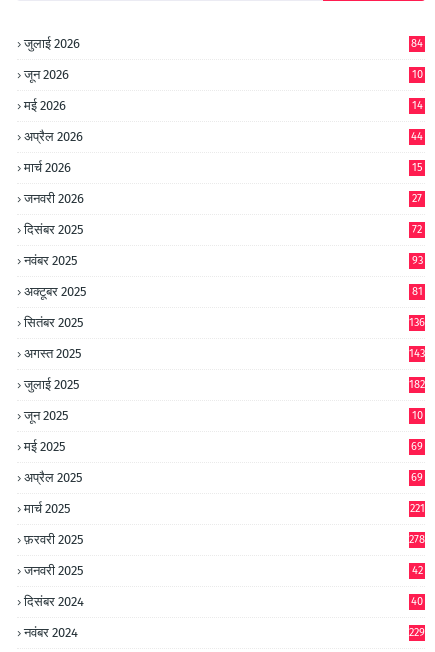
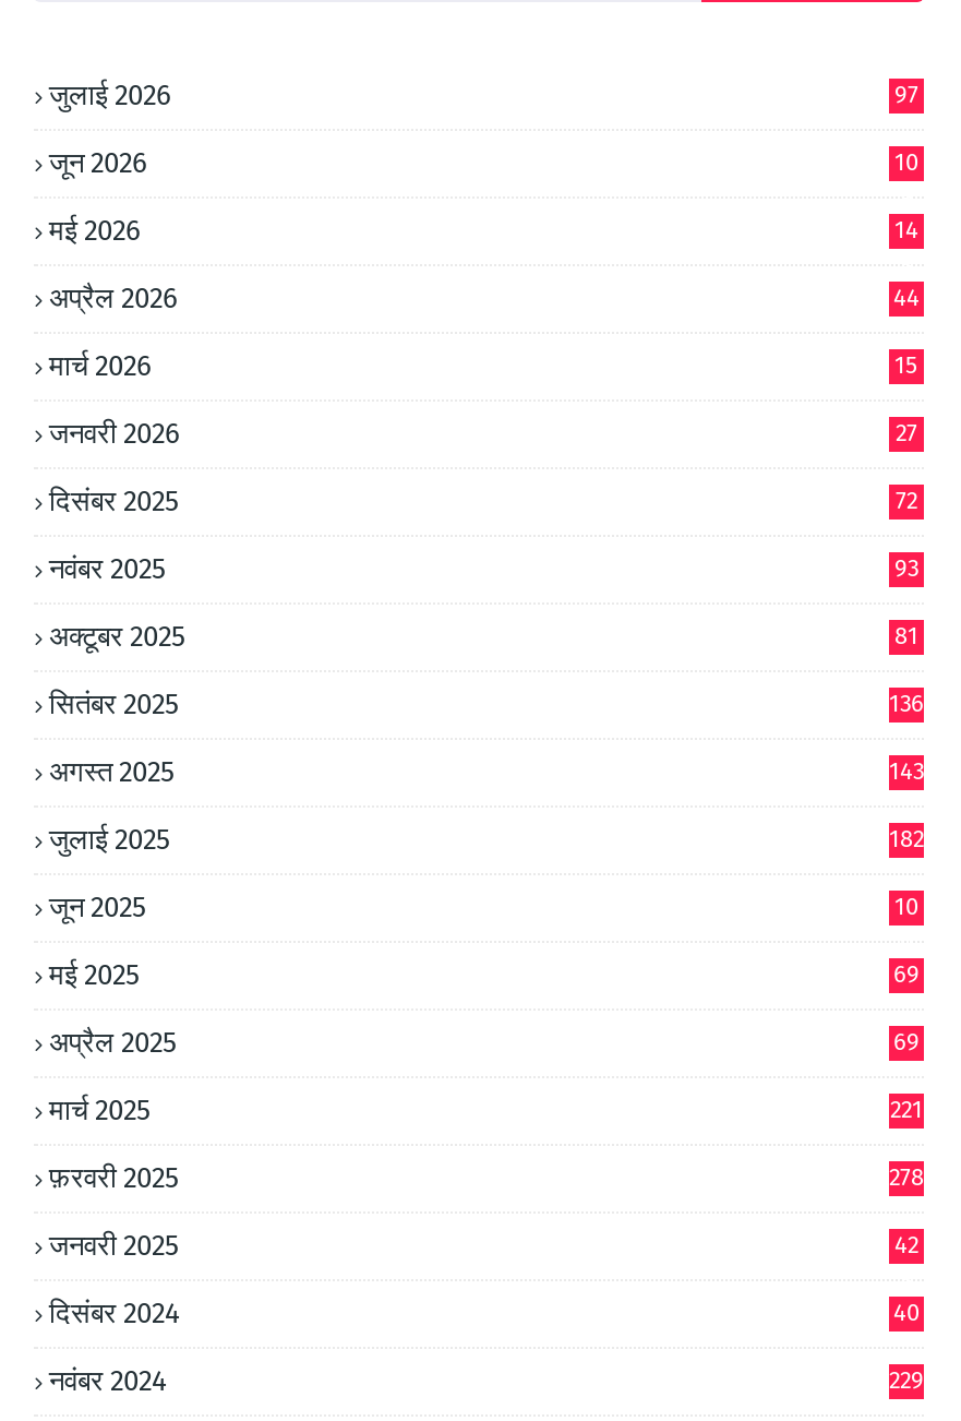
- 84
+ 97
